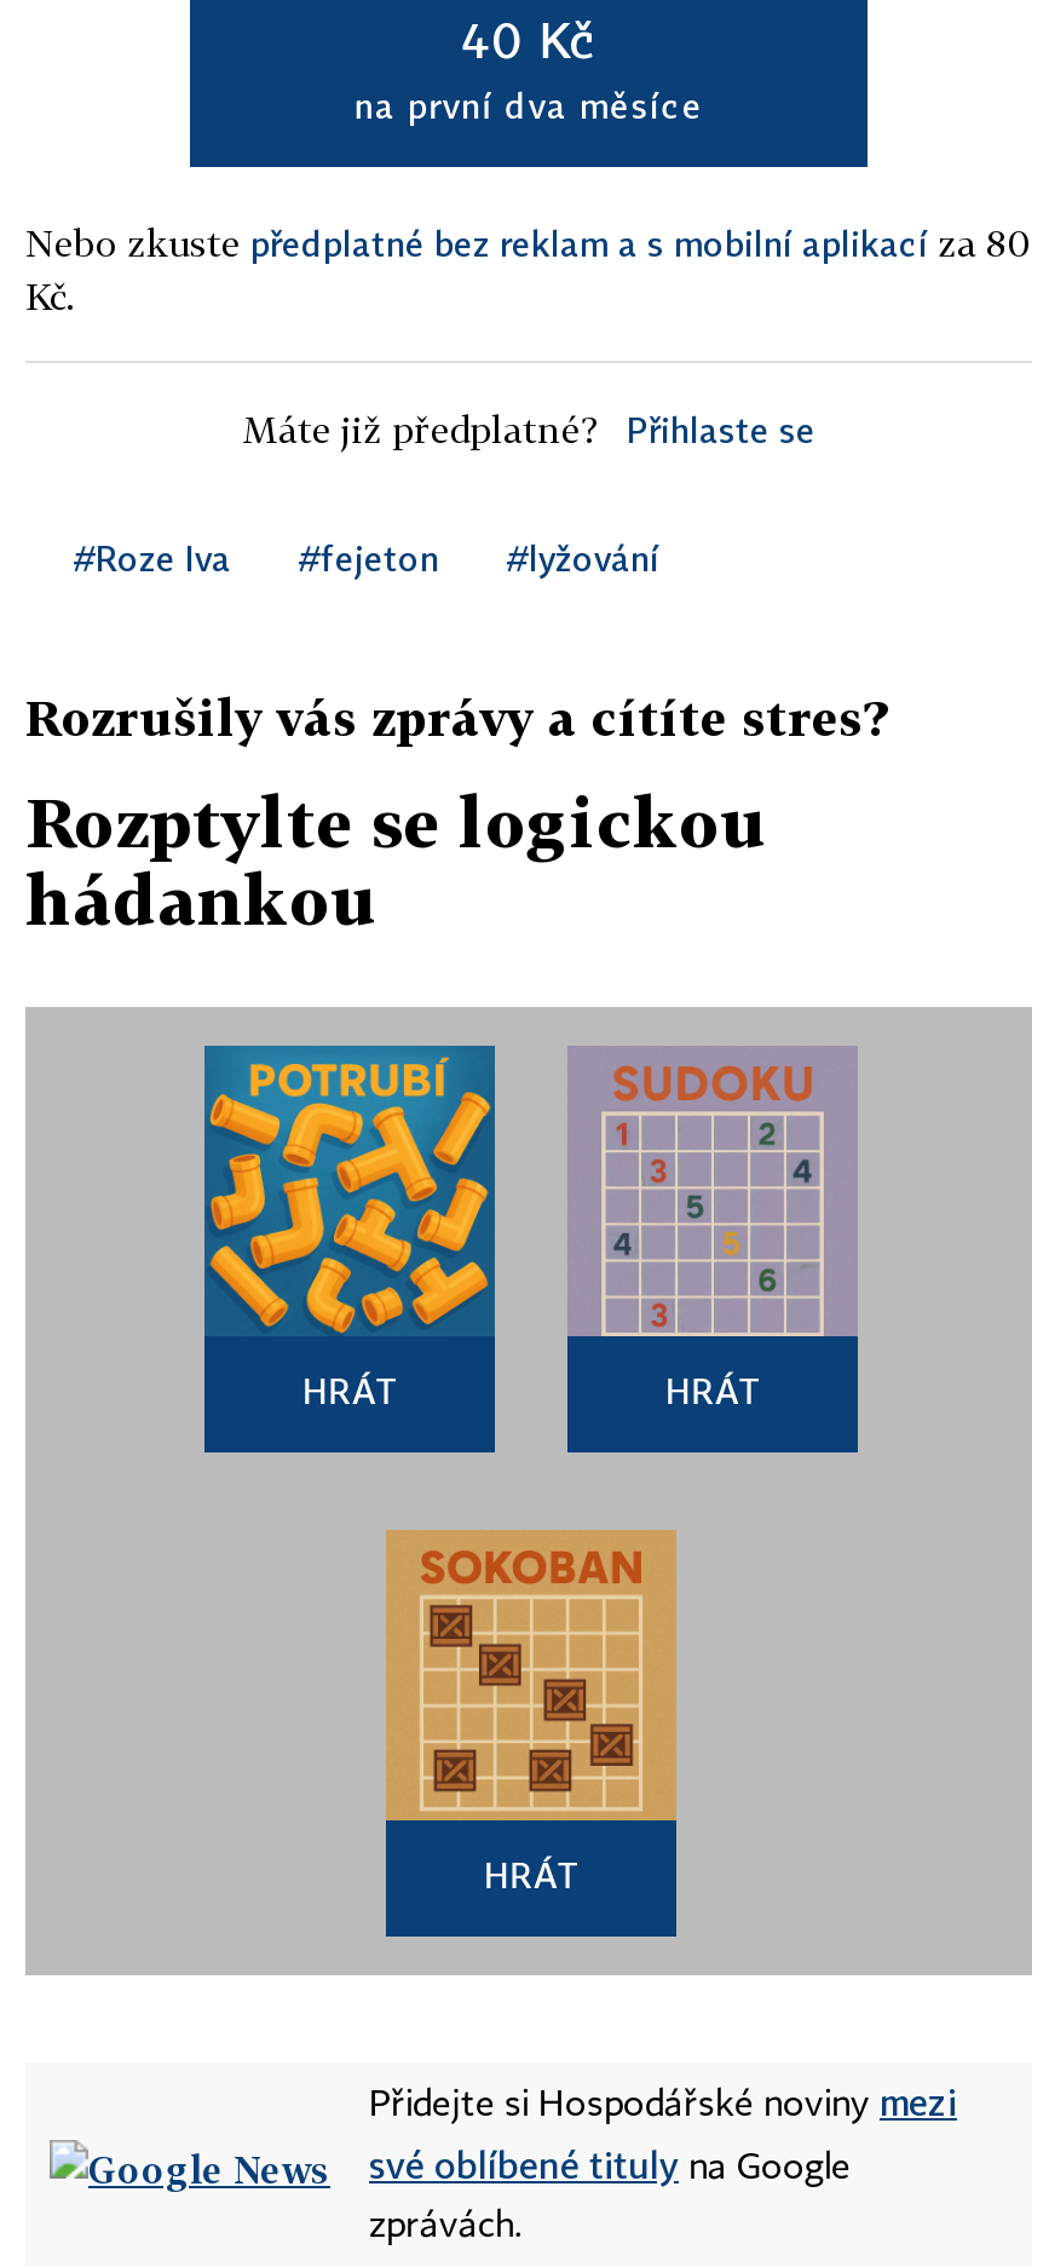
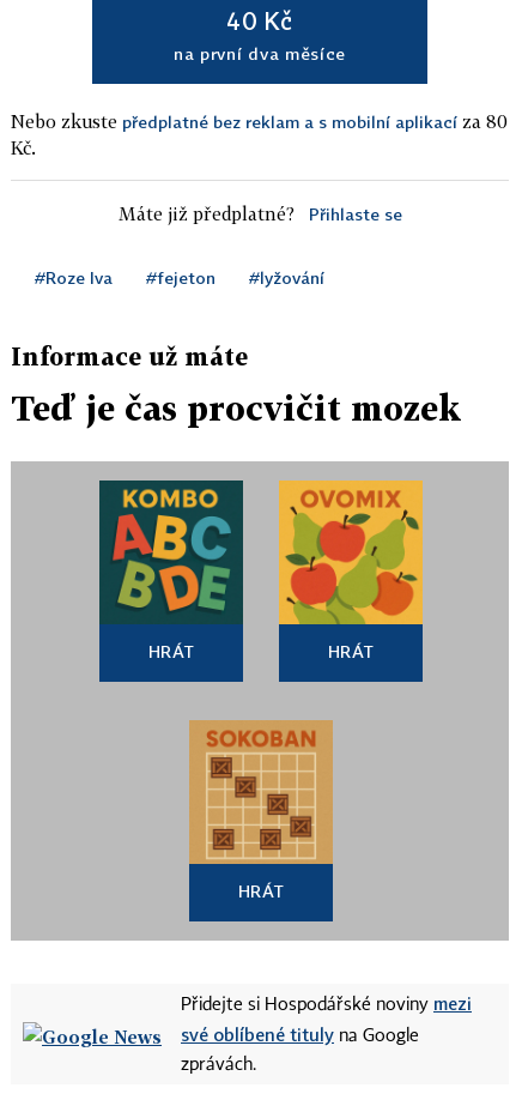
- Rozrušily vás zprávy a cítíte stres?
+ Informace už máte

- Rozptylte se logickou
- hádankou
+ Teď je čas procvičit mozek

- [image]
+ [image]

- [image]
+ [image]
